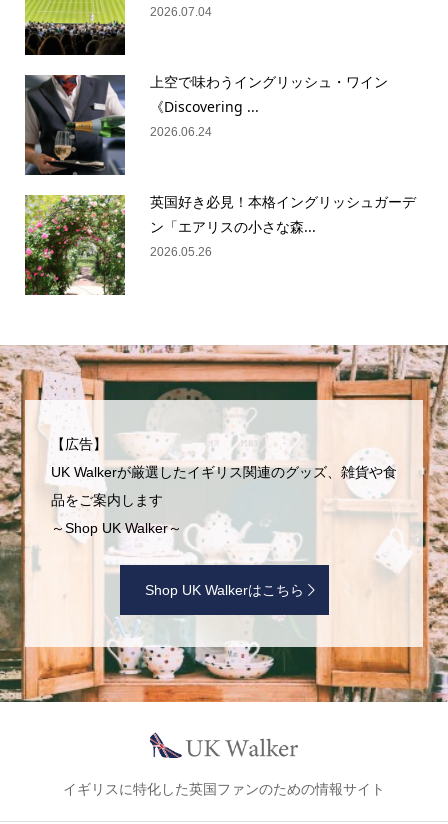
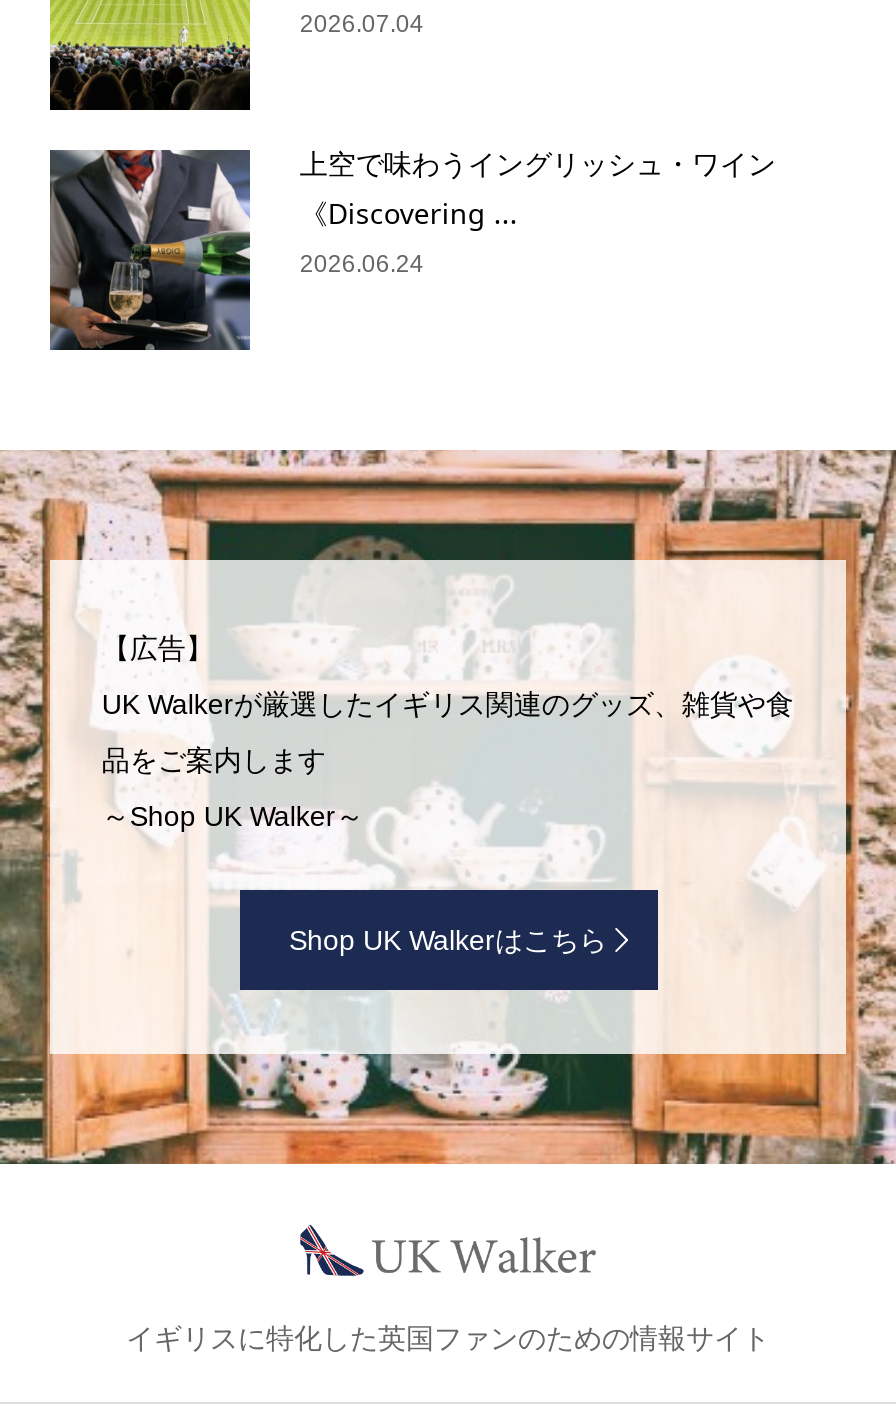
- [image]
- 英国好き必見！本格イングリッシュガーデ
- ン「エアリスの小さな森...
- 2026.05.26
